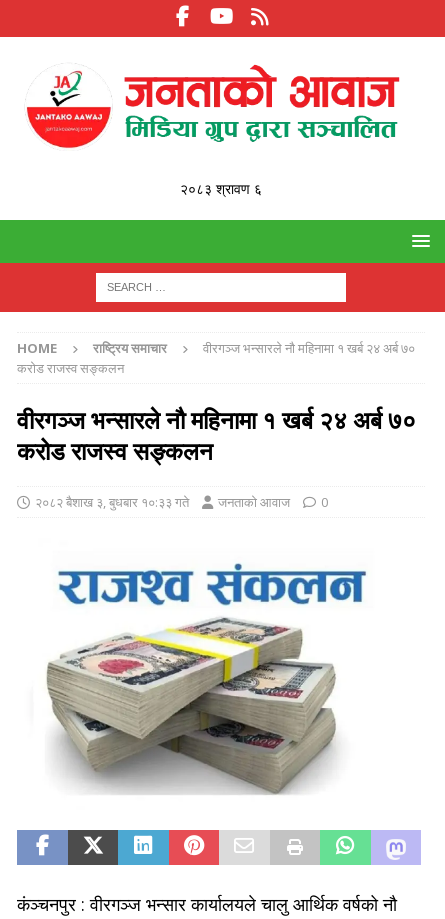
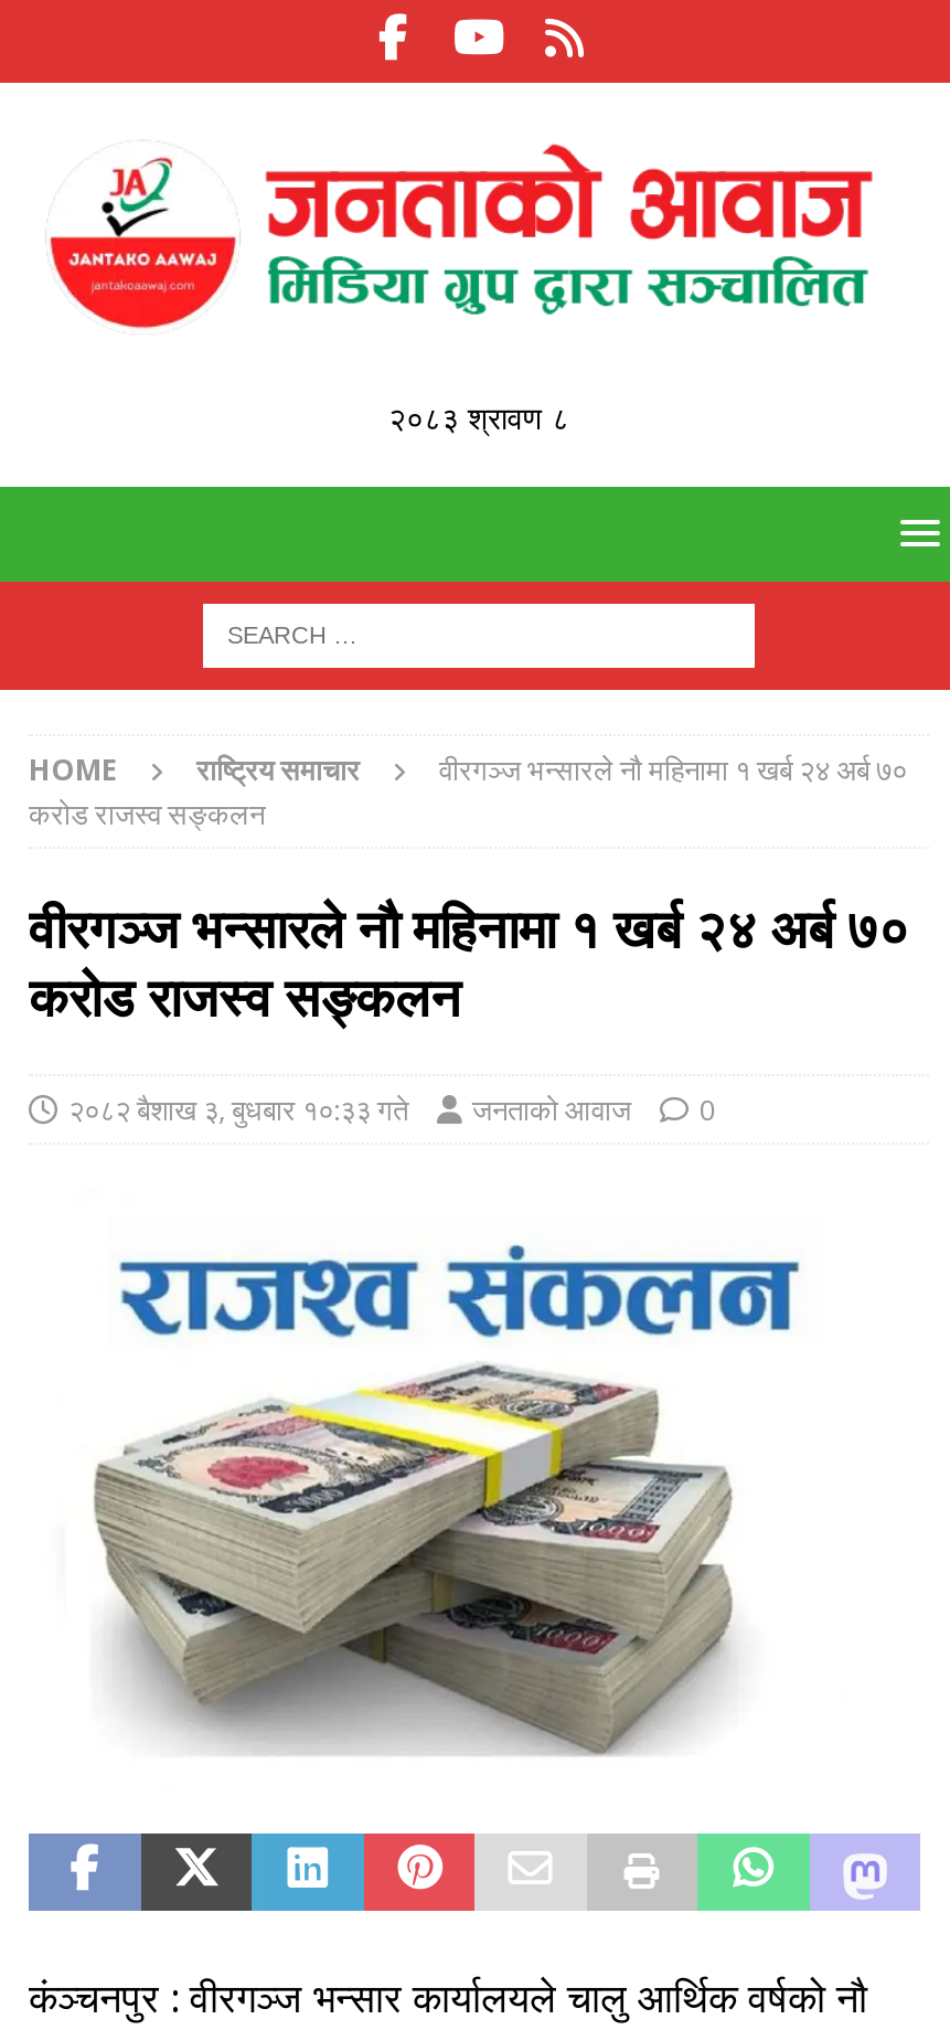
- २०८३ श्रावण ६
+ २०८३ श्रावण ८
